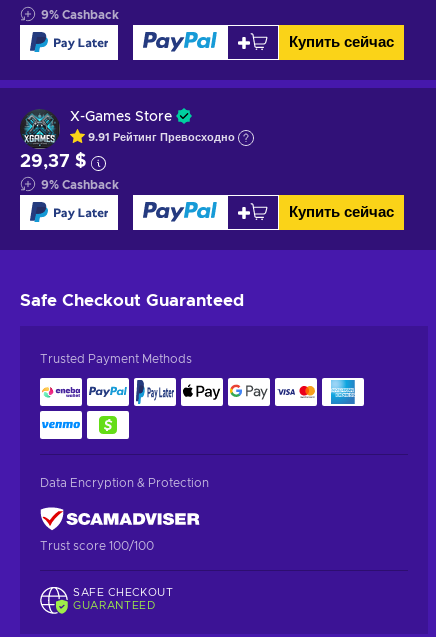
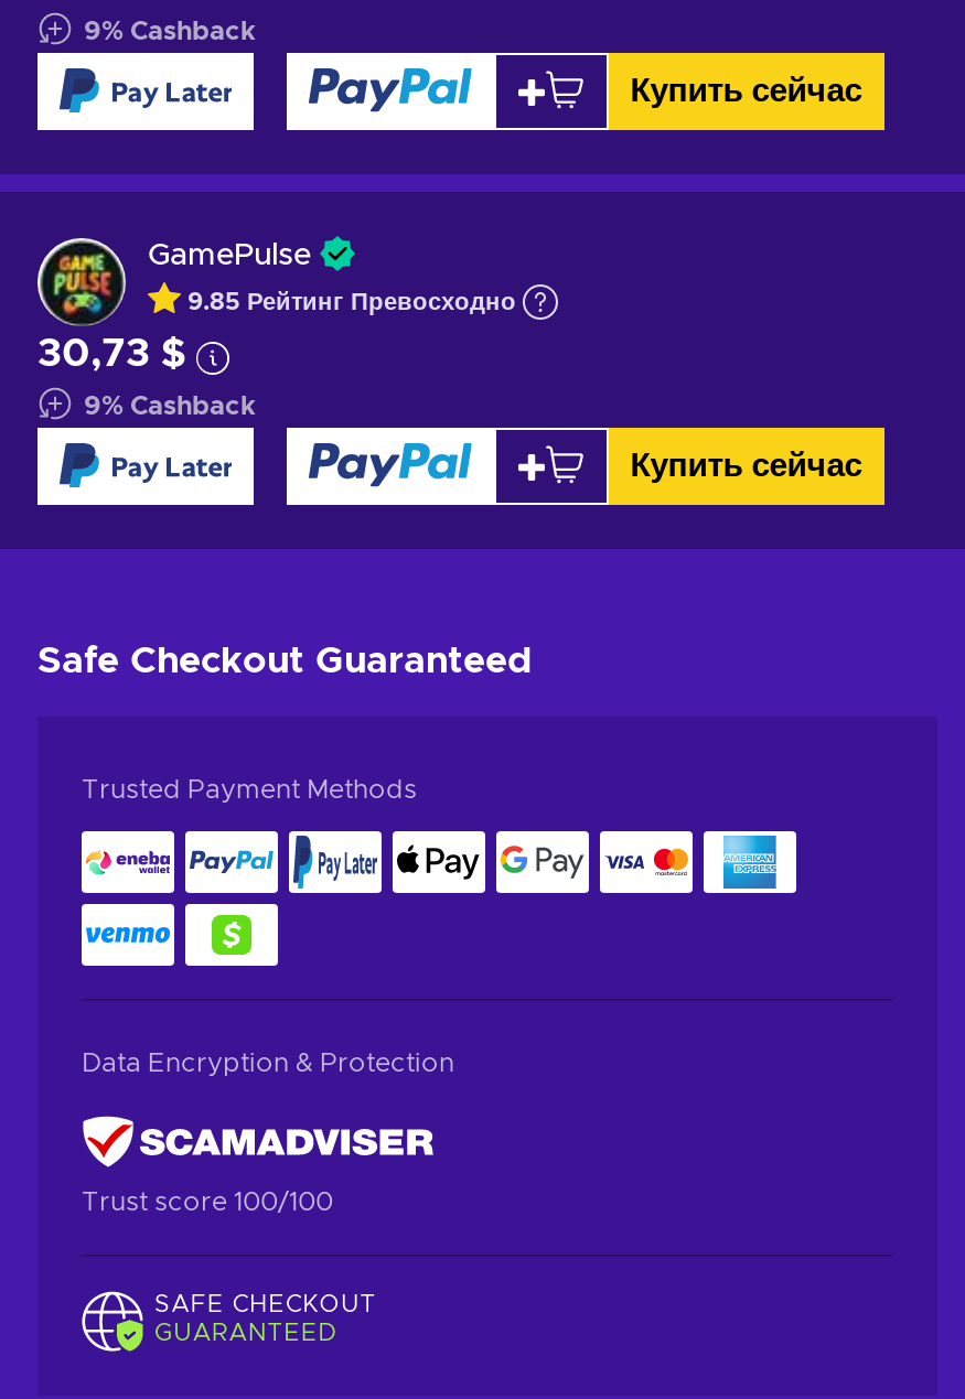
- [image]
- 29,37 $
+ [image]
+ 30,73 $

- X-Games Store
+ GamePulse

- 9.91 Рейтинг Превосходно
+ 9.85 Рейтинг Превосходно
